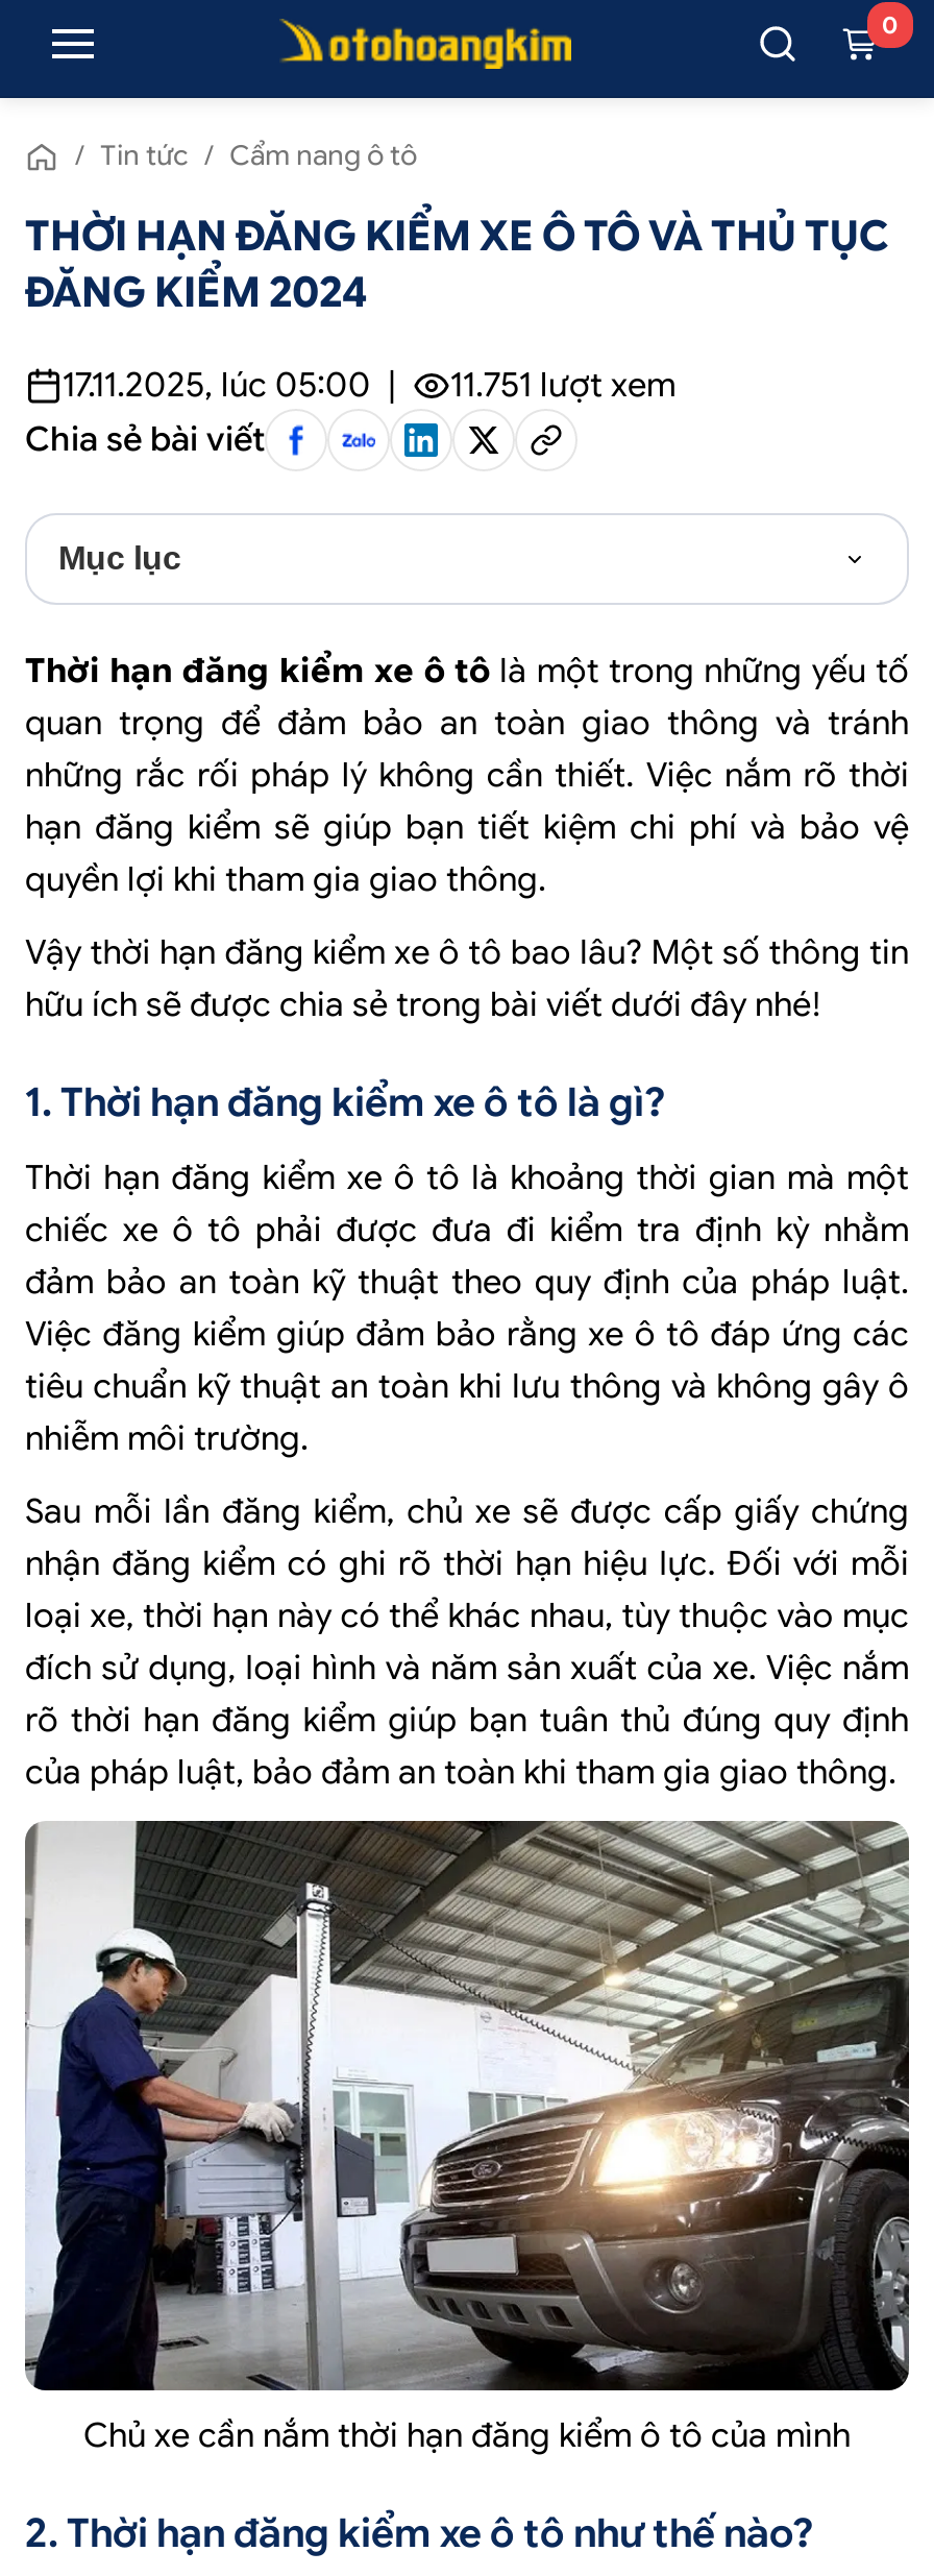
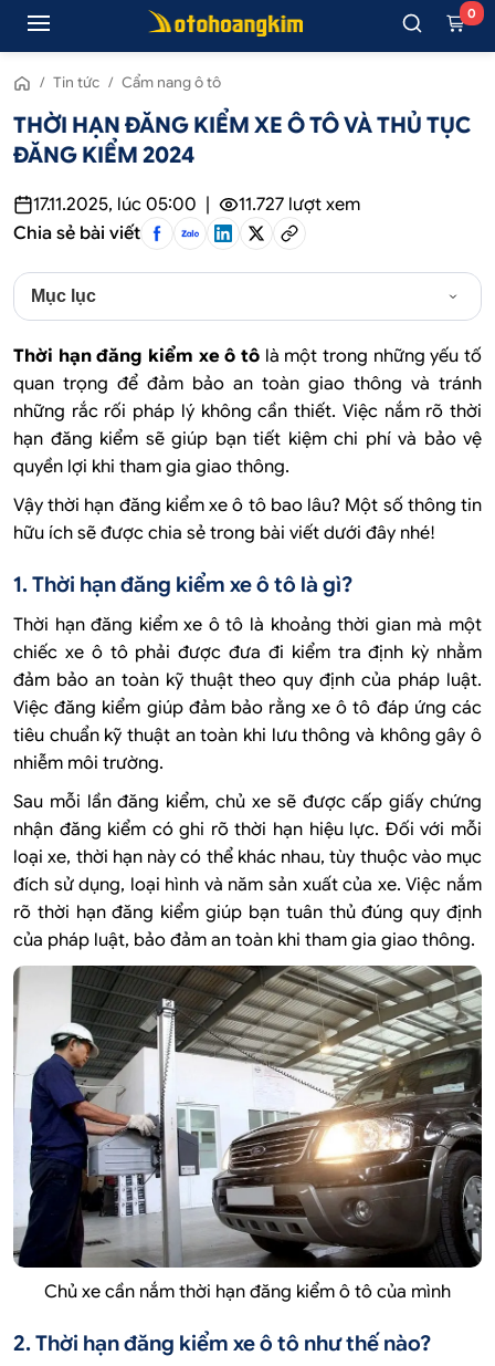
- 11.751 lượt xem
+ 11.727 lượt xem
